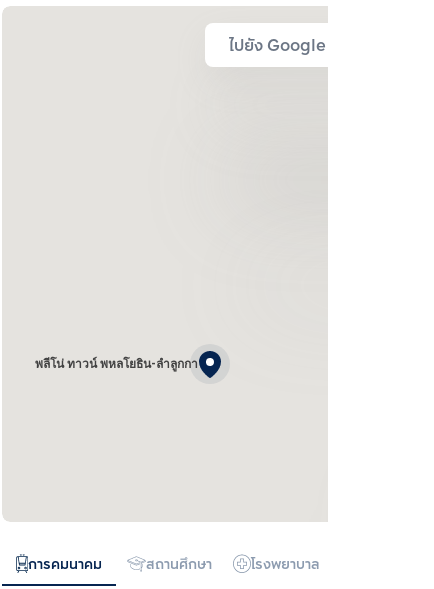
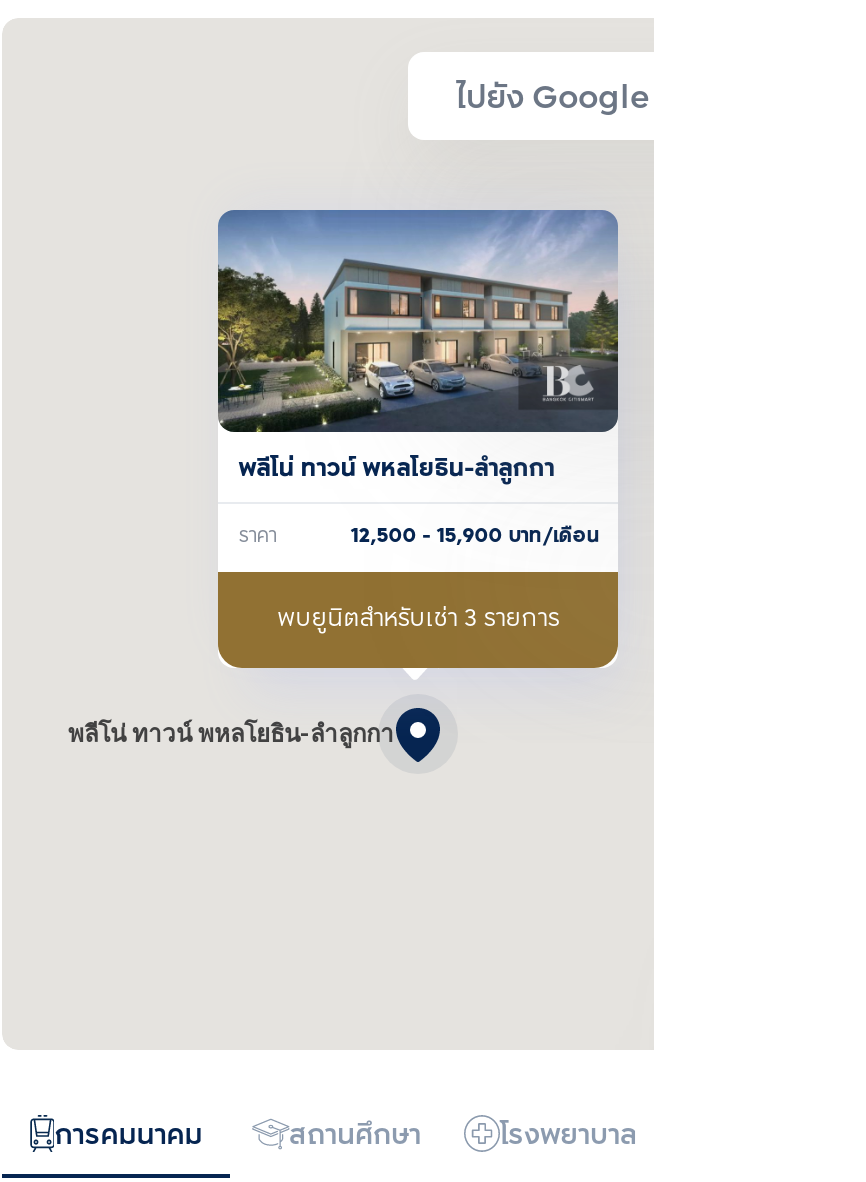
+ [image]
+ พลีโน่ ทาวน์ พหลโยธิน-ลำลูกกา
+ ราคา
+ 12,500 - 15,900 บาท/เดือน
+ พบยูนิตสำหรับเช่า 3 รายการ
